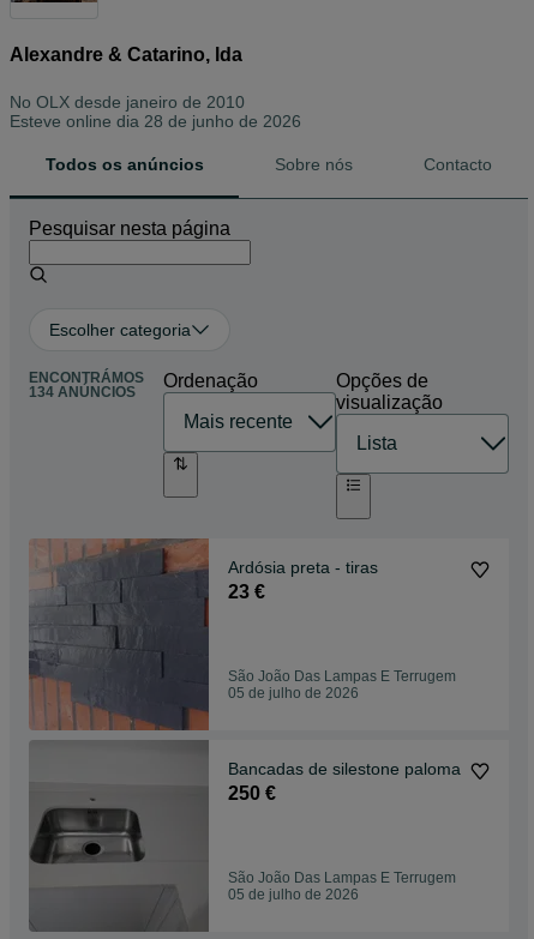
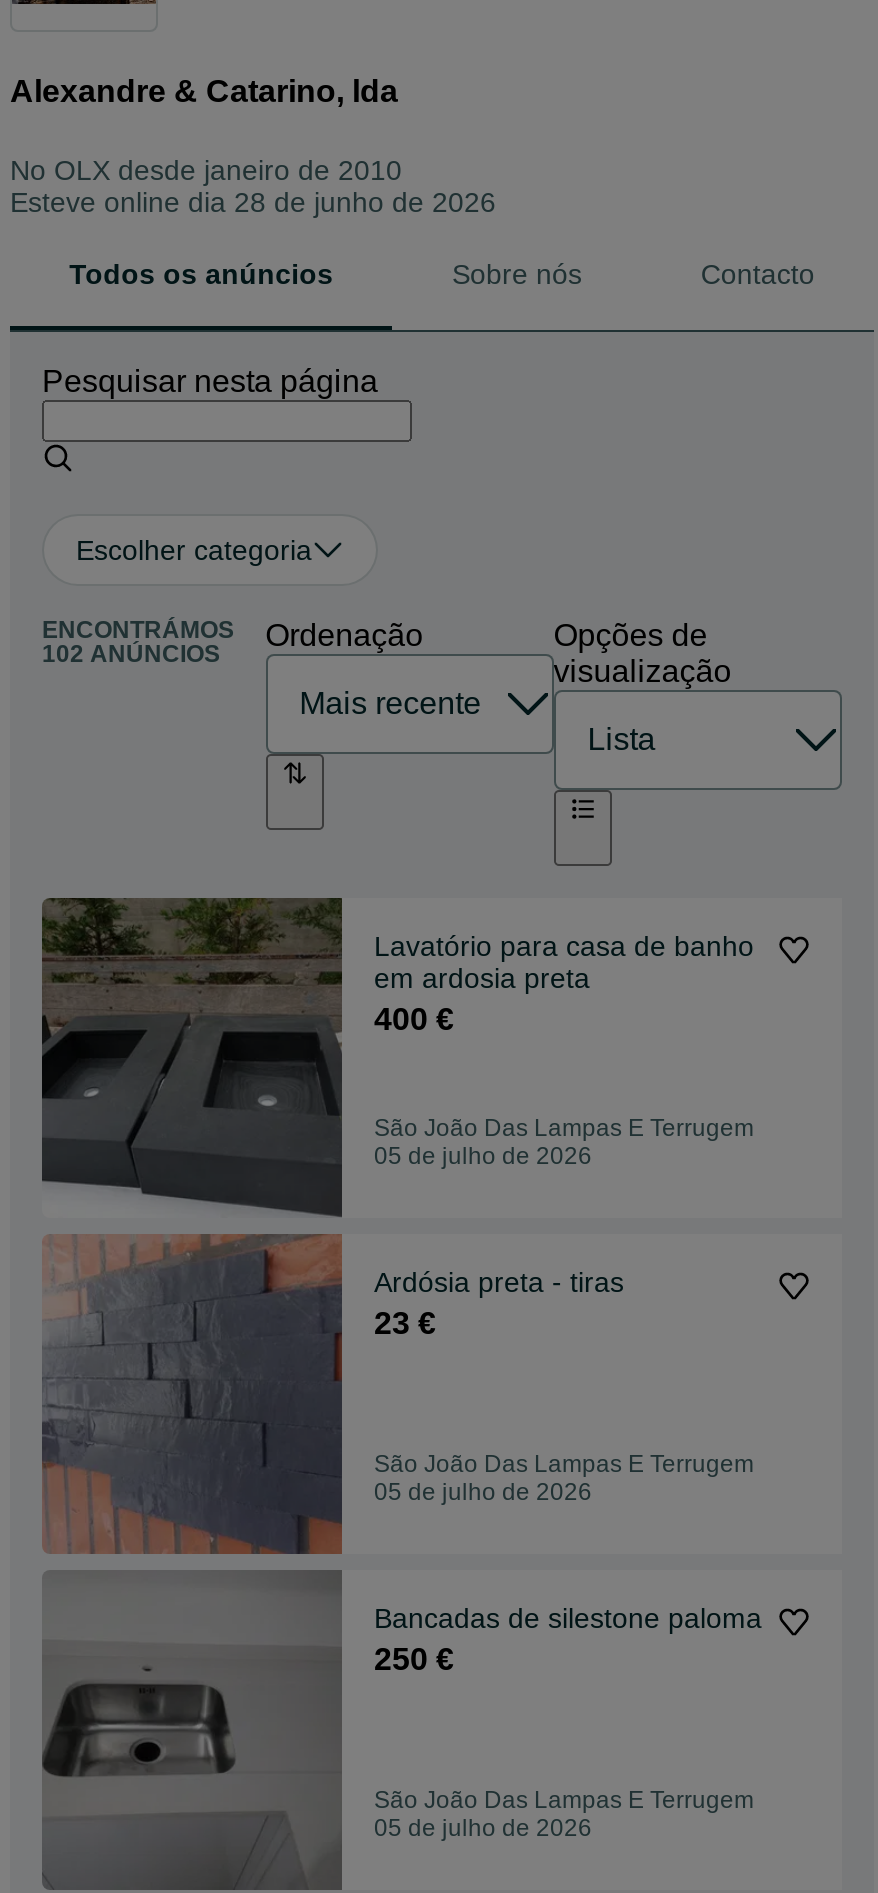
- 134 ANÚNCIOS
+ 102 ANÚNCIOS

+ [image]
+ Lavatório para casa de banho
+ em ardosia preta
+ 400 €
+ São João Das Lampas E Terrugem
+ 05 de julho de 2026
